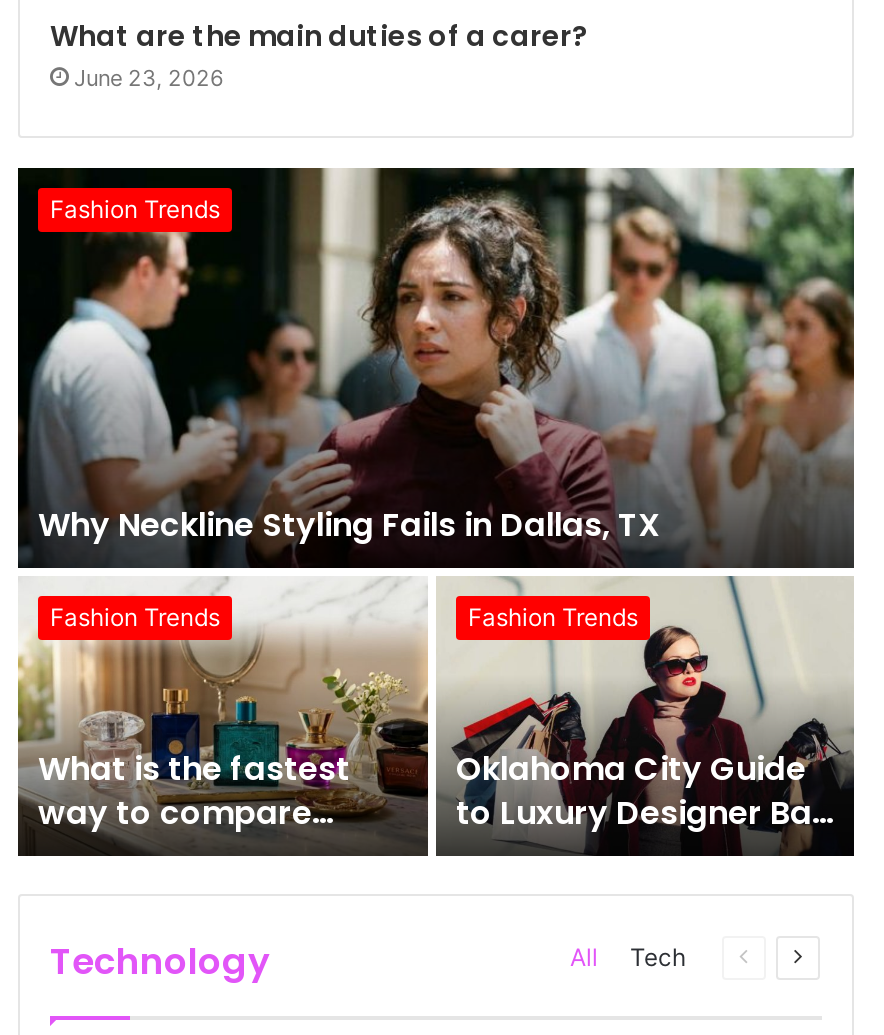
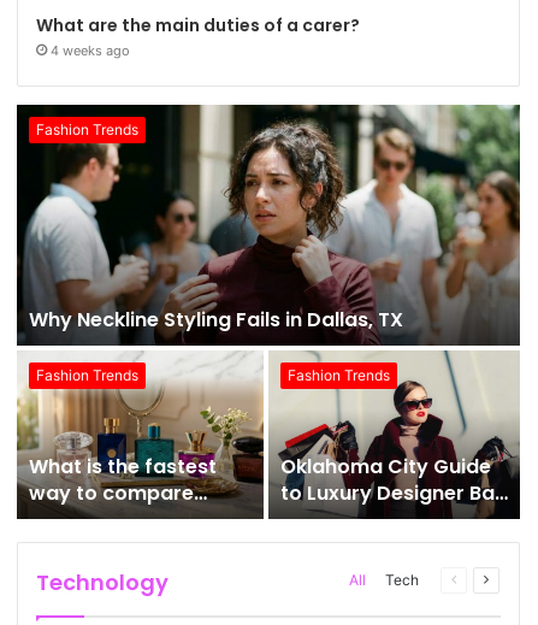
- June 23, 2026
+ 4 weeks ago
